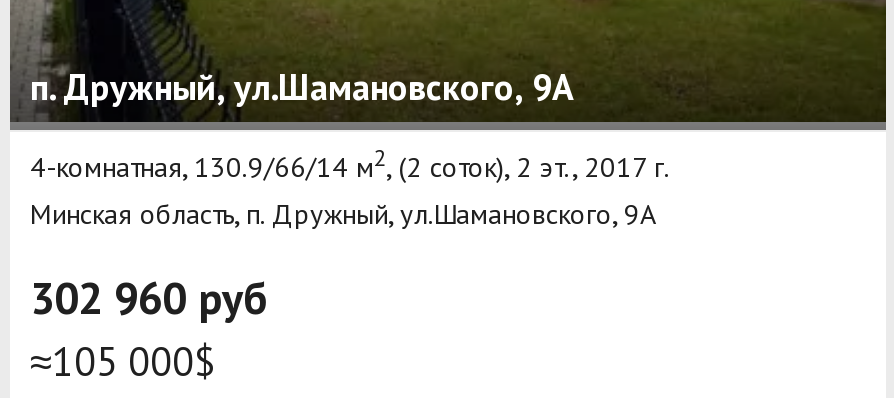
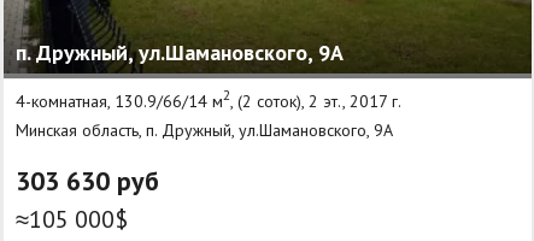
- 302 960 руб
+ 303 630 руб
